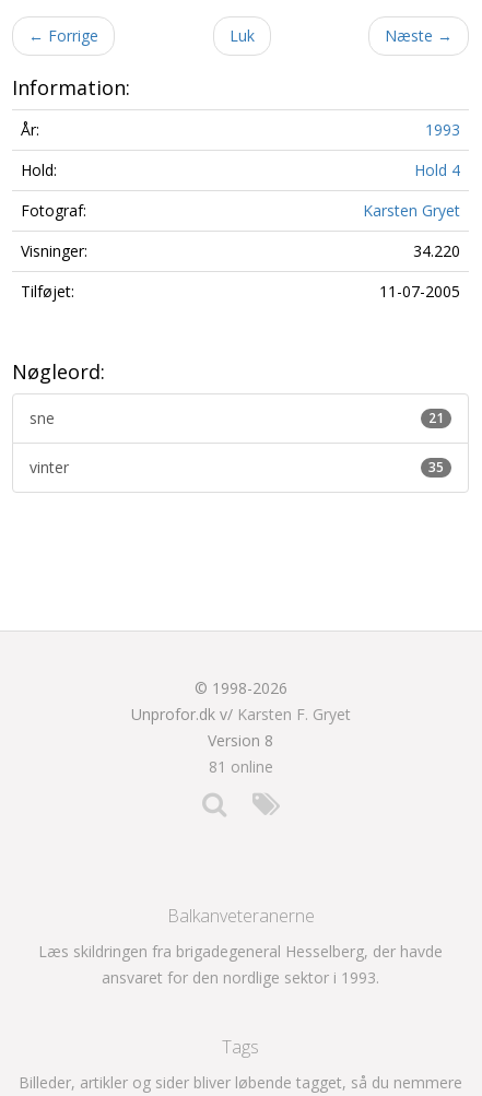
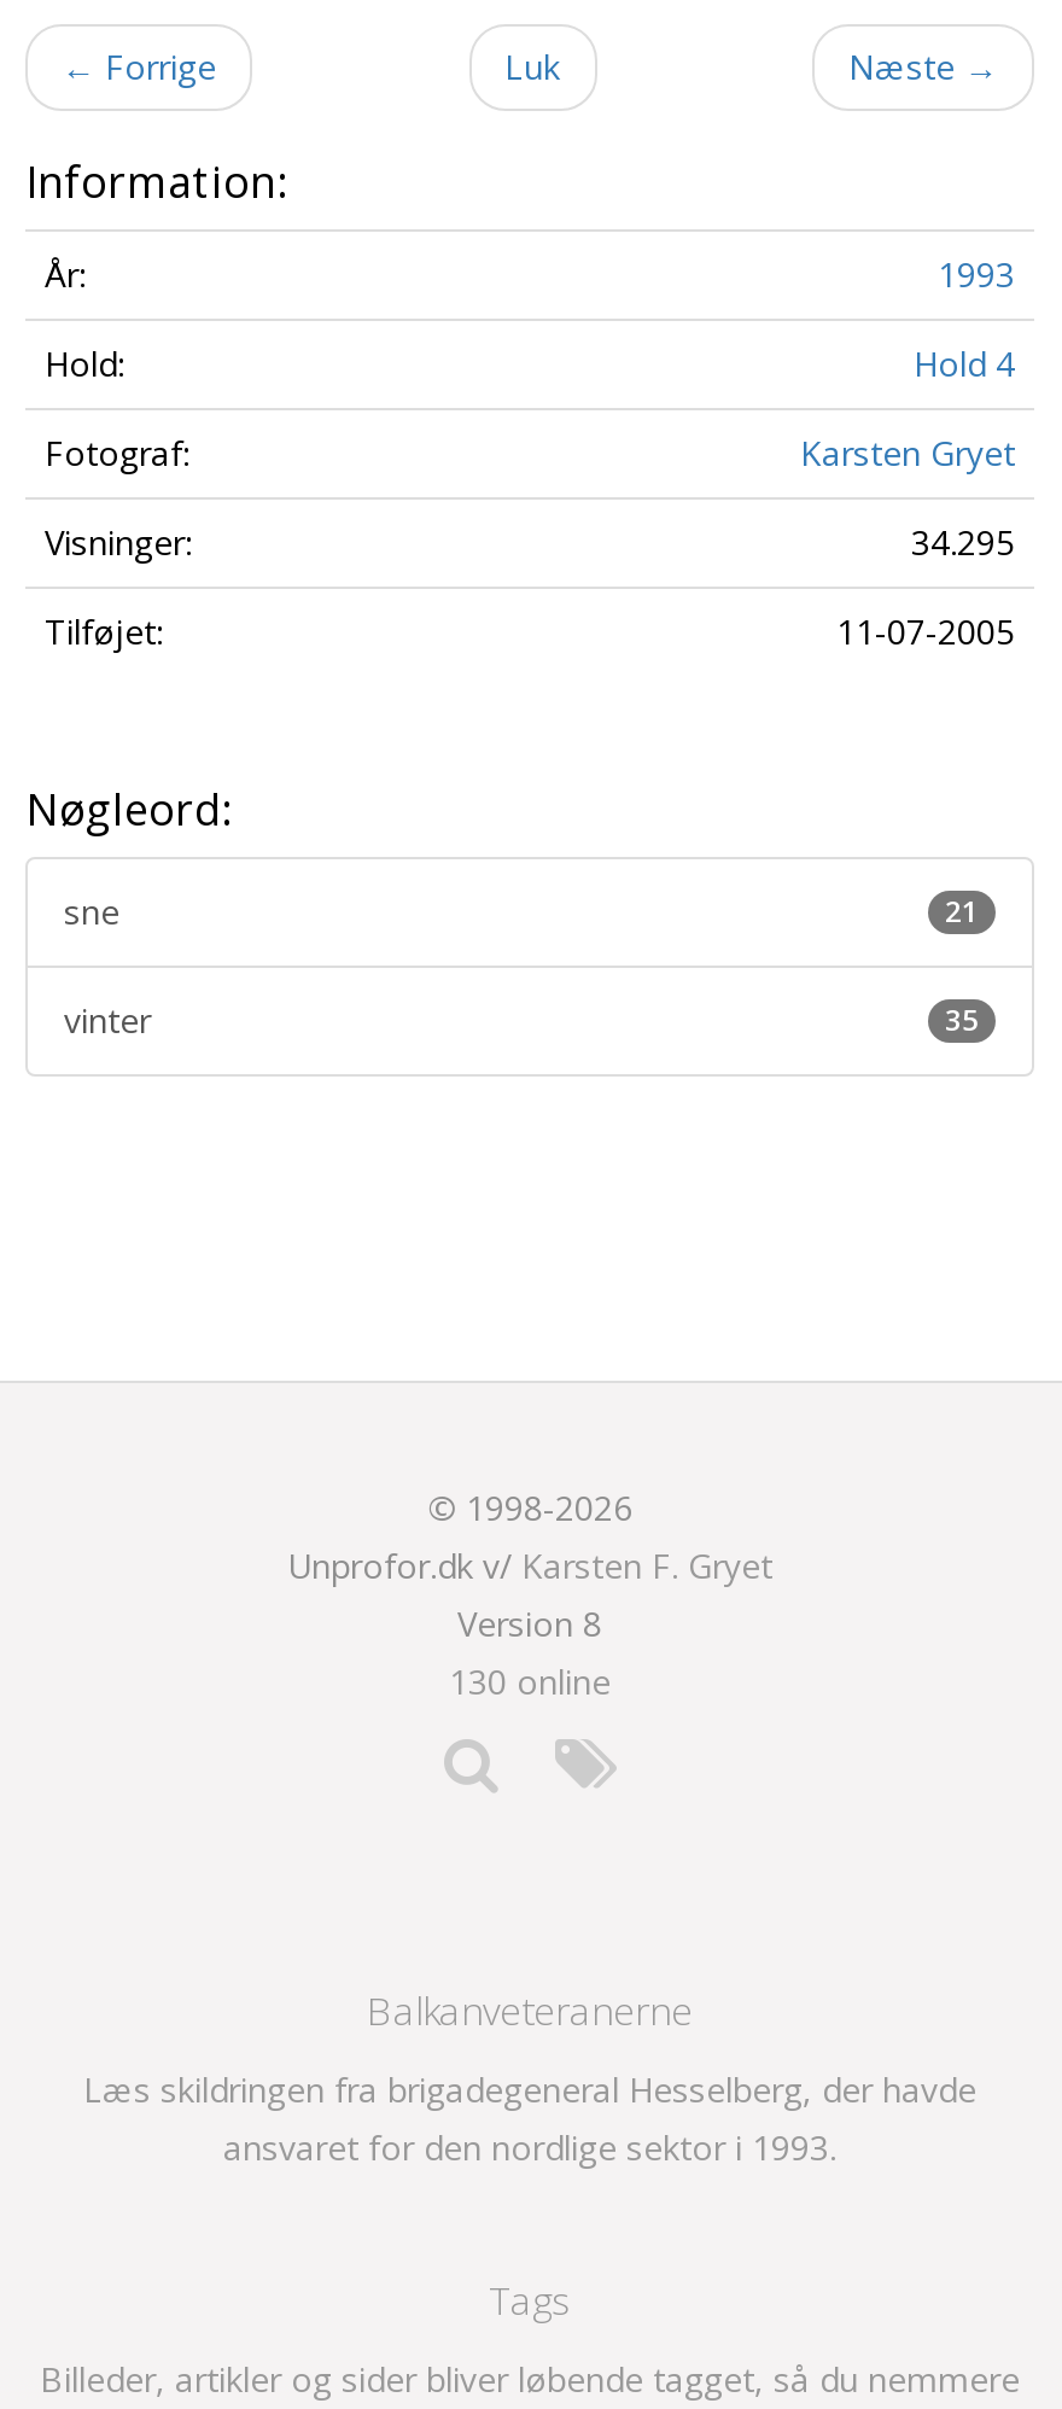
- 34.220
+ 34.295

- 81 online
+ 130 online
